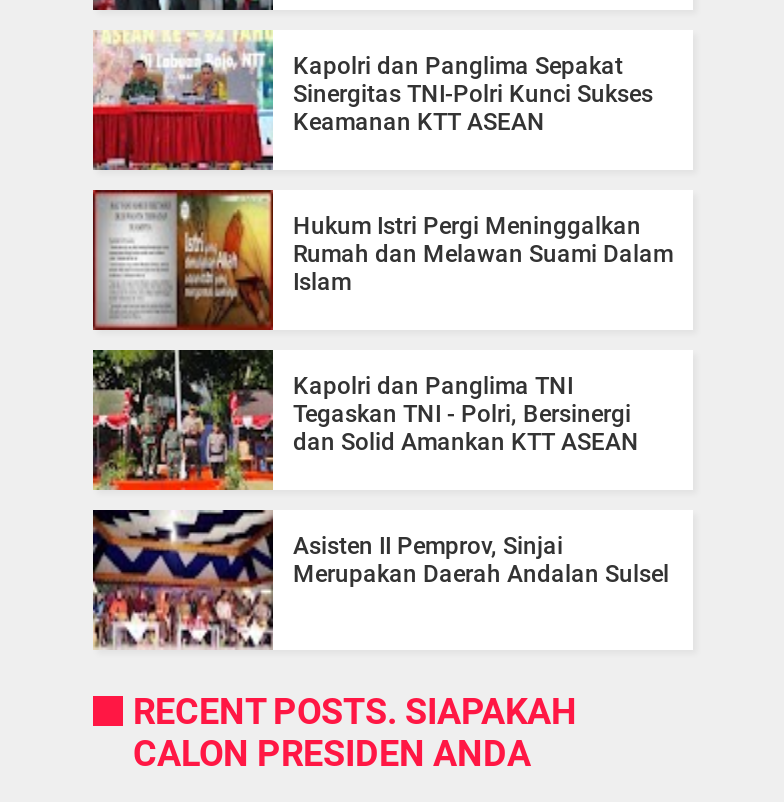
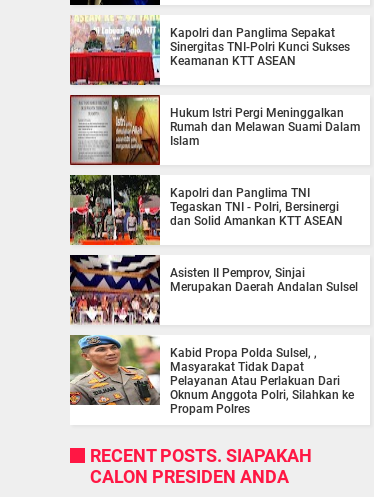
+ [image]
+ Kabid Propa Polda Sulsel, ,
+ Masyarakat Tidak Dapat
+ Pelayanan Atau Perlakuan Dari
+ Oknum Anggota Polri, Silahkan ke
+ Propam Polres
